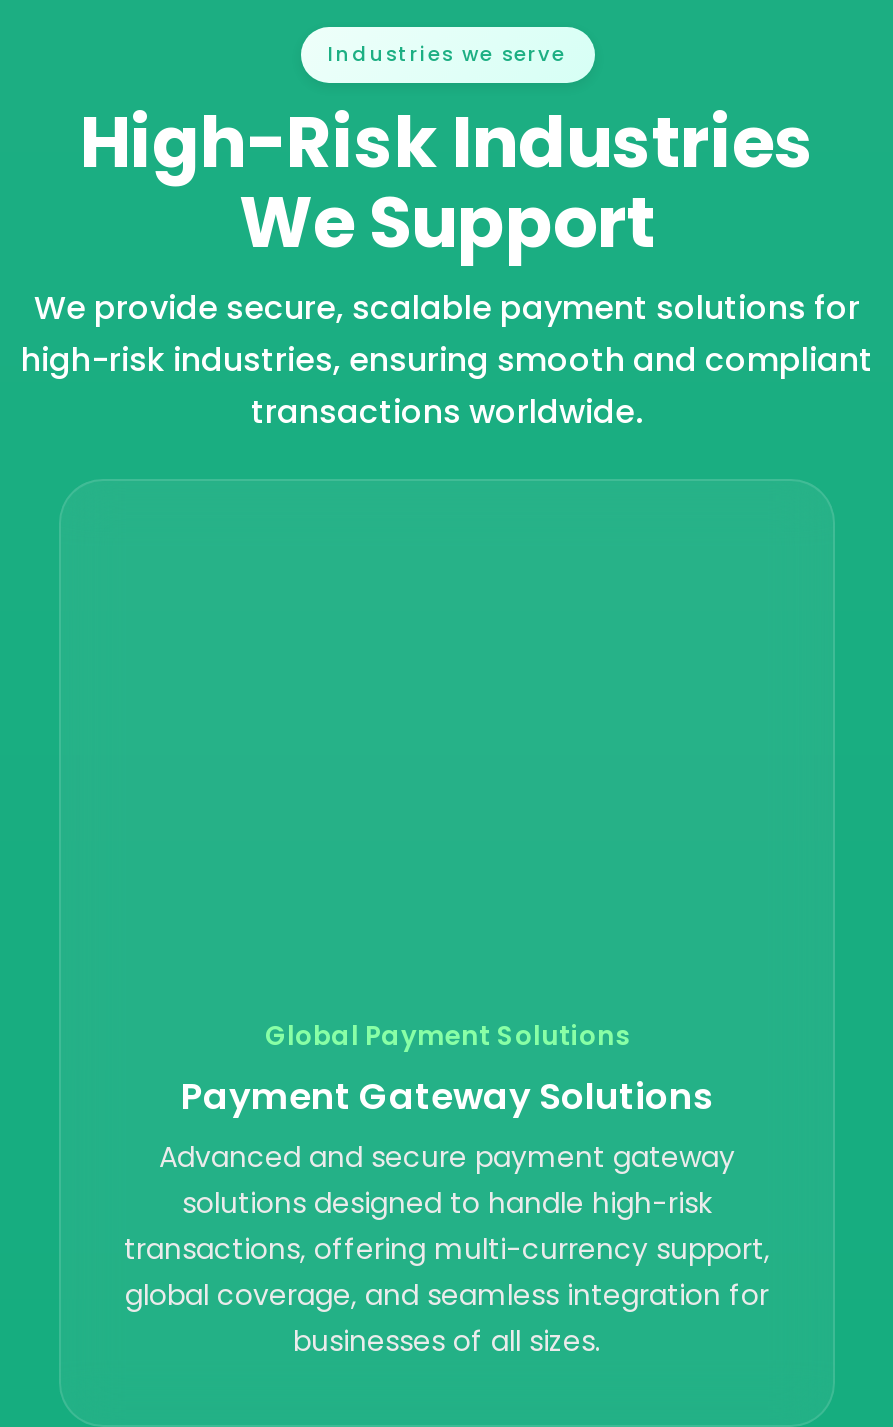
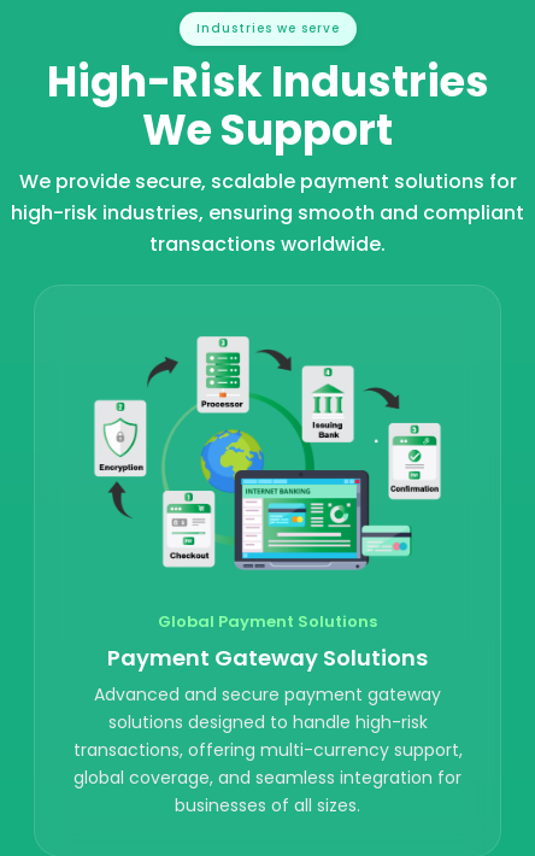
+ [image]
